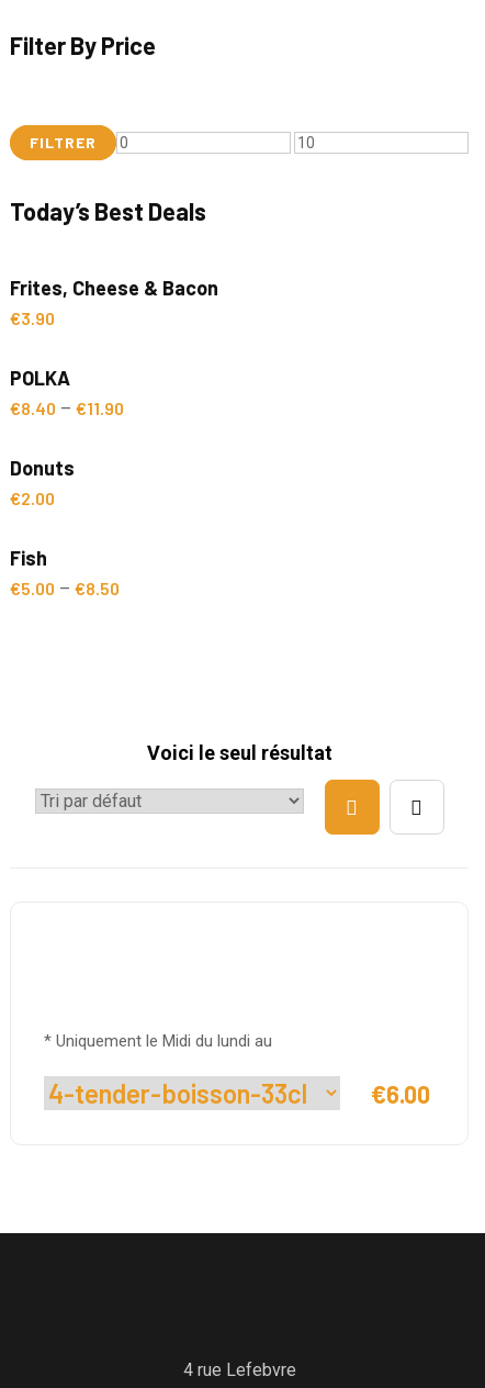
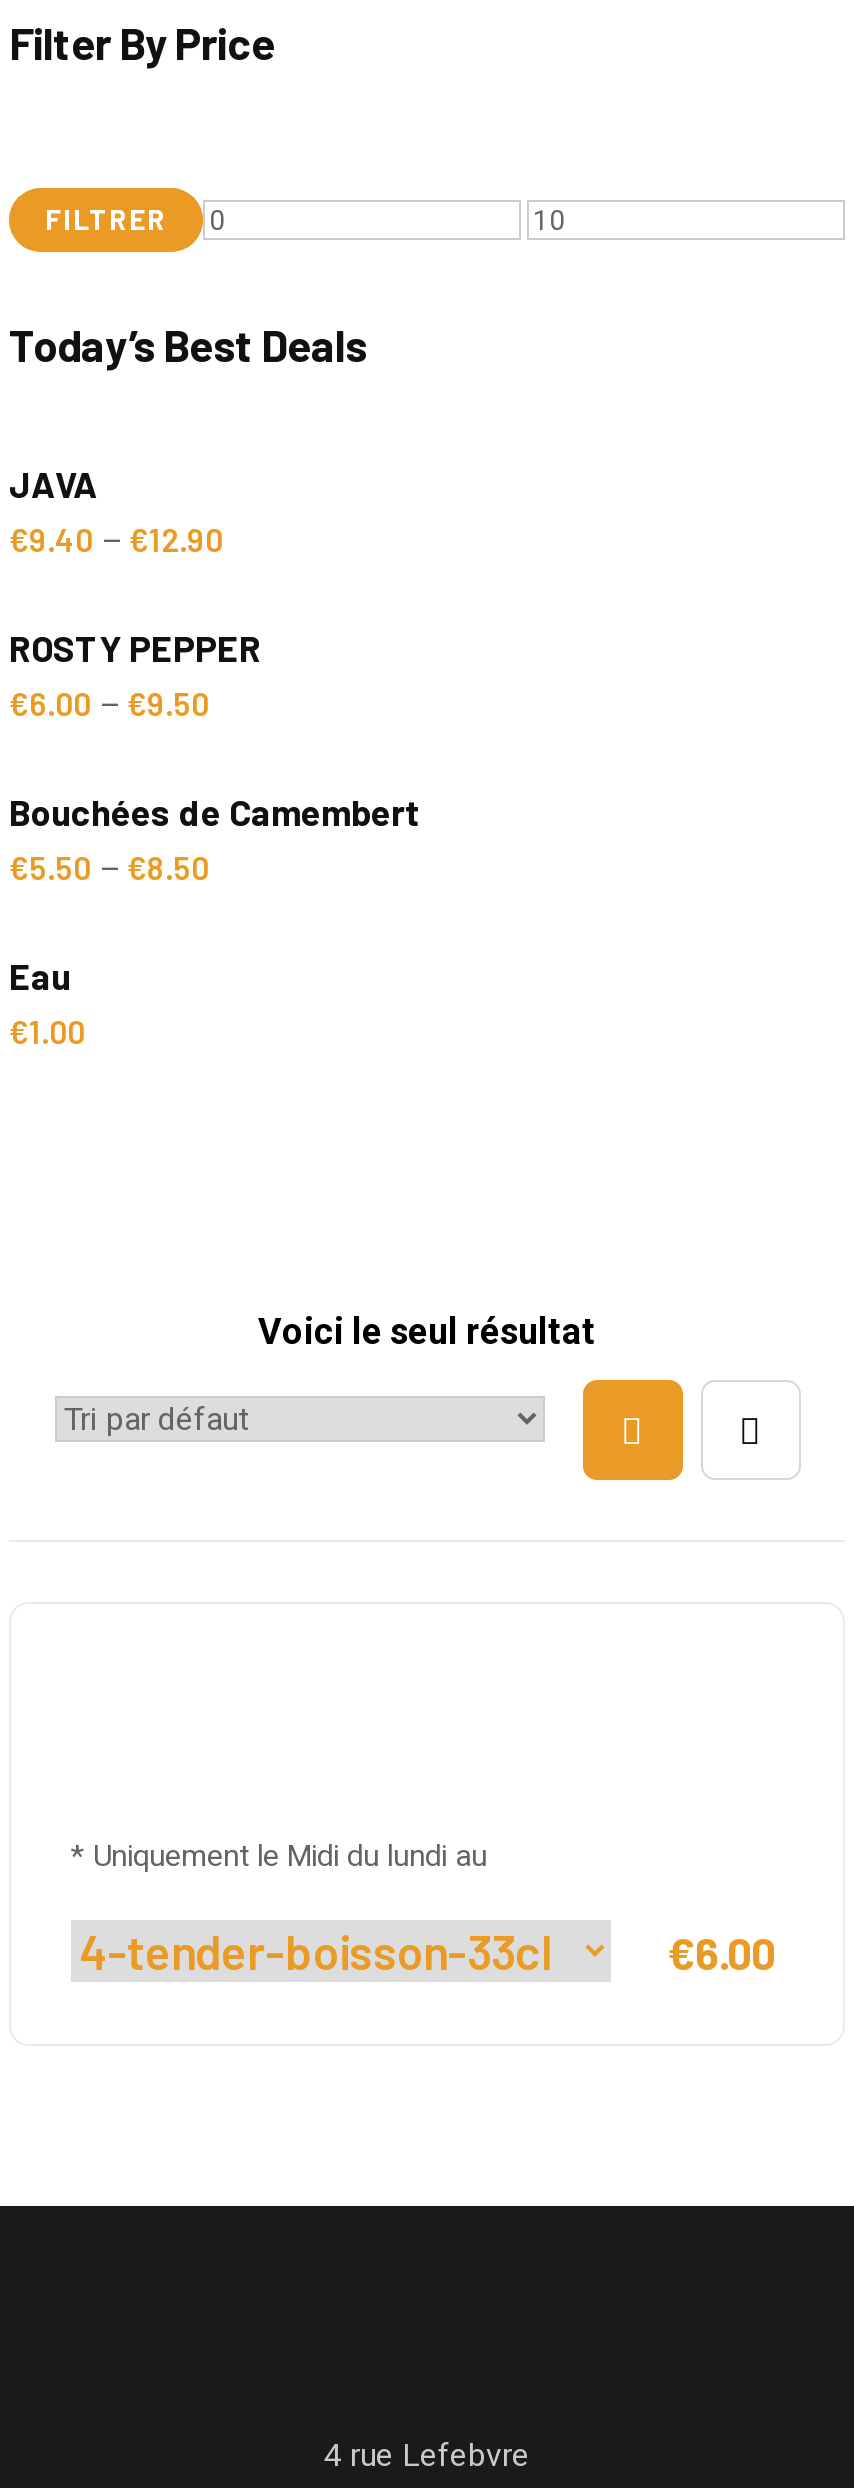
- Frites, Cheese & Bacon
- €3.90
+ JAVA
+ €9.40 – €12.90

- POLKA
- €8.40 – €11.90
+ ROSTY PEPPER
+ €6.00 – €9.50

- Donuts
- €2.00
+ Bouchées de Camembert
+ €5.50 – €8.50

- Fish
- €5.00 – €8.50
+ Eau
+ €1.00
